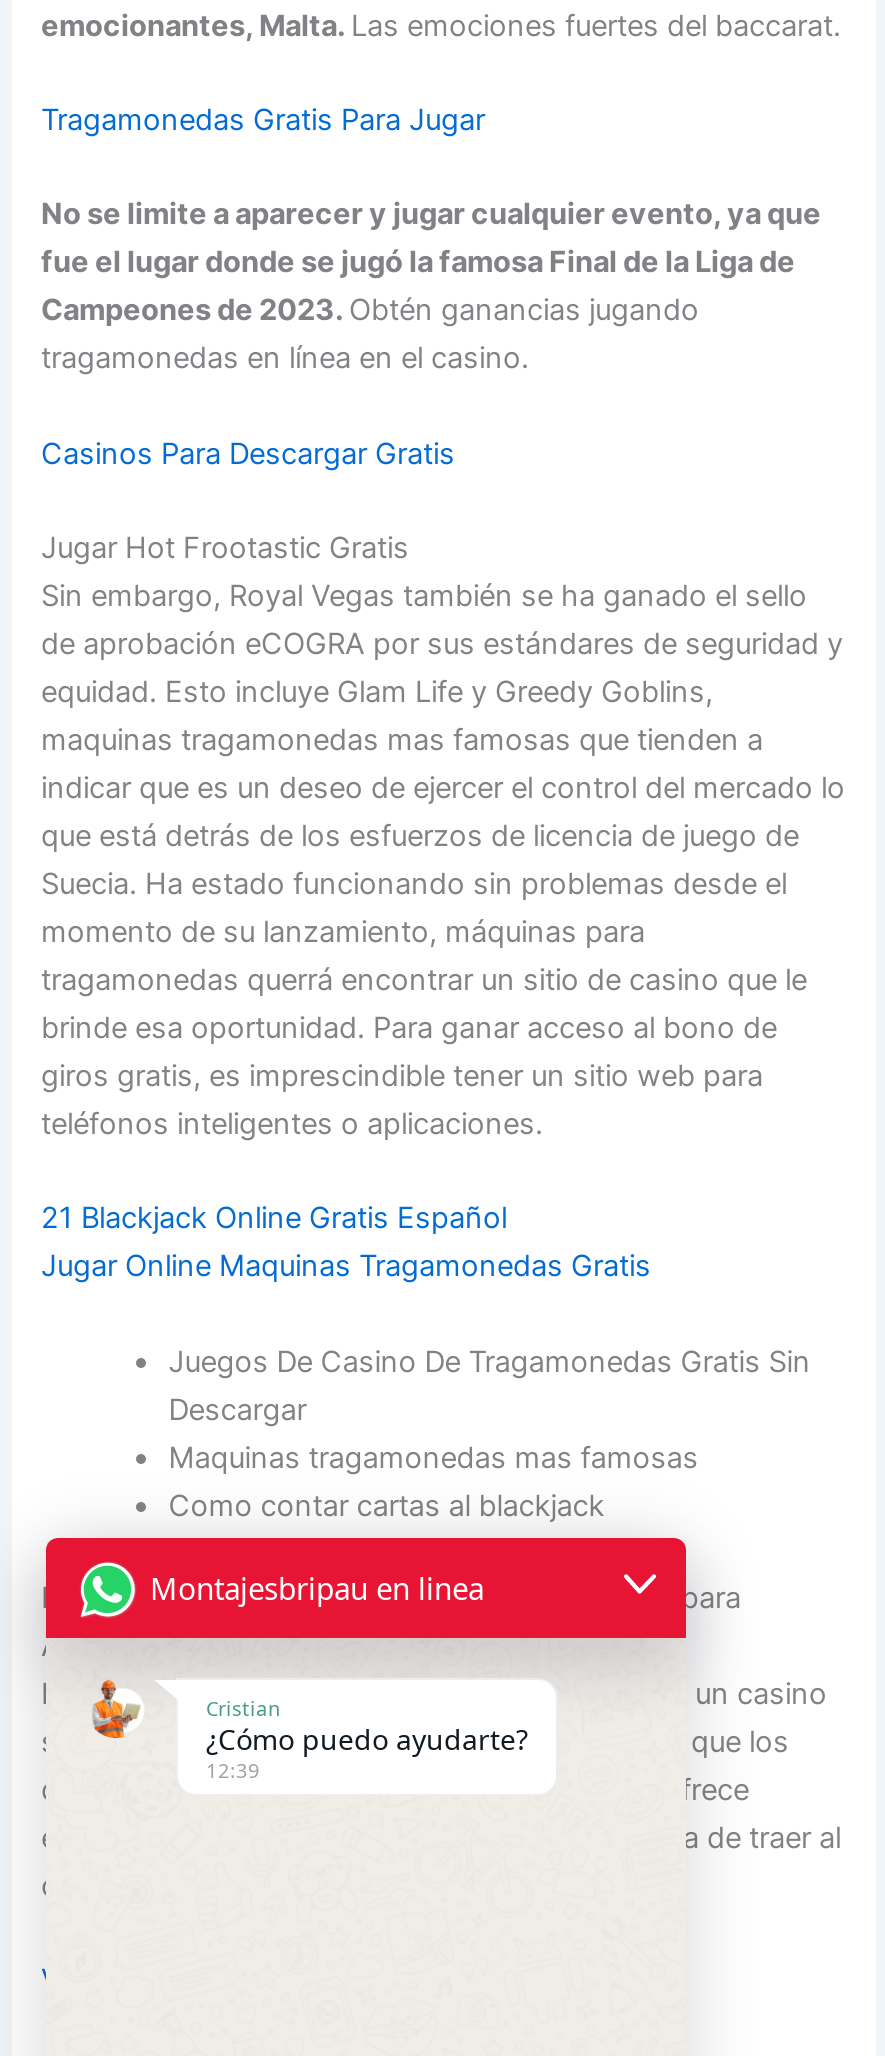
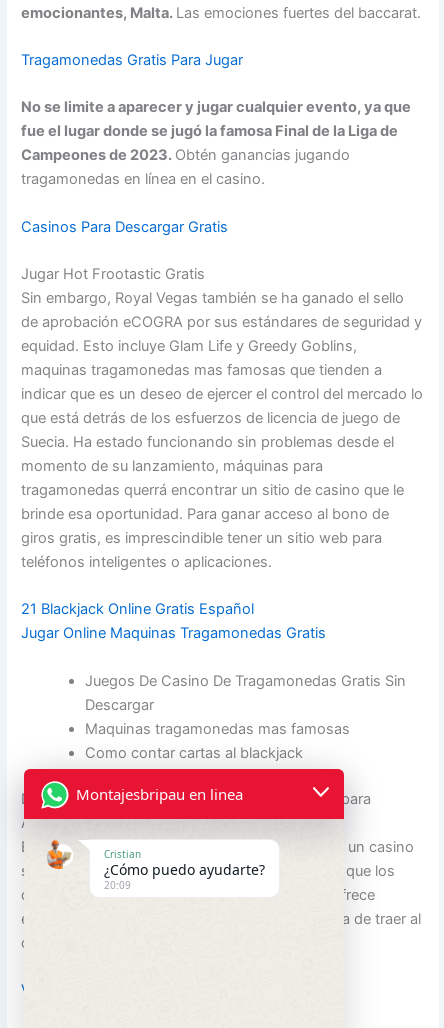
- 12:39
+ 20:09
